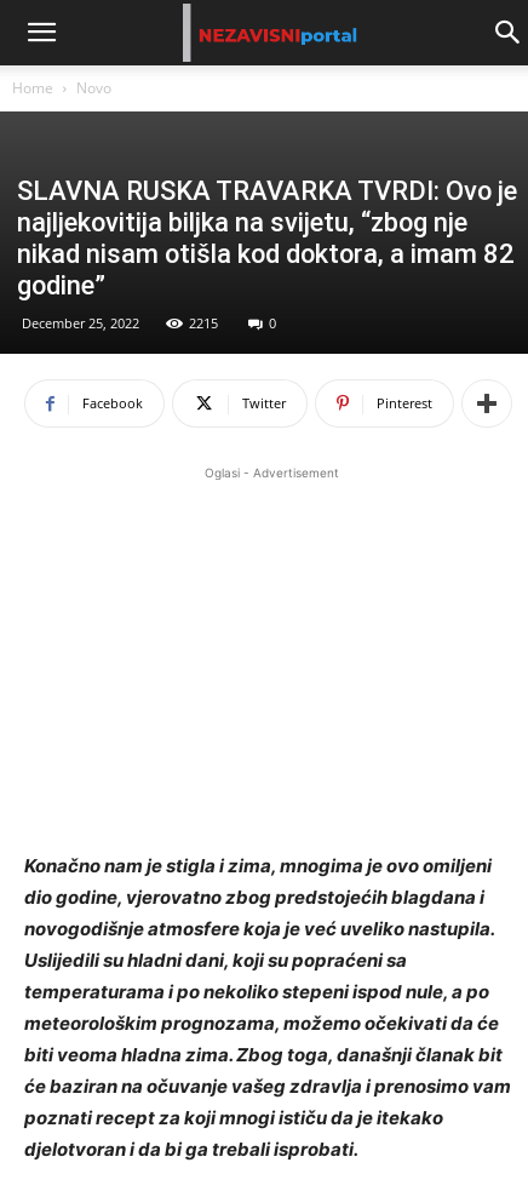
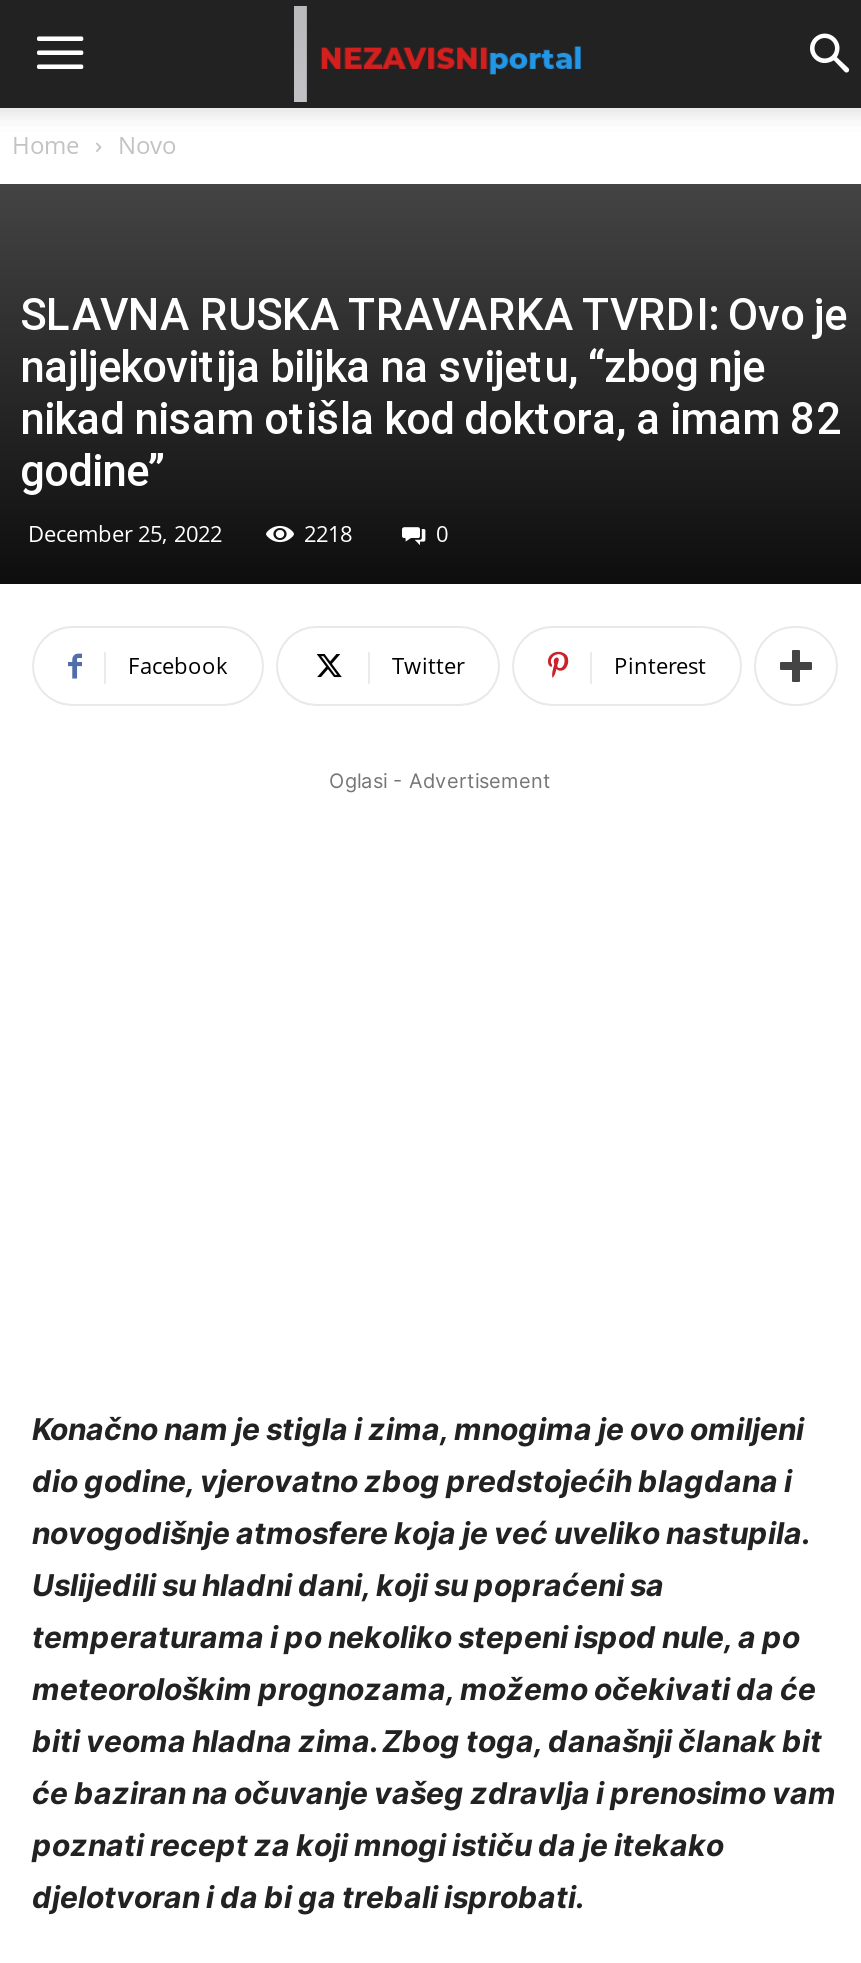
- 2215
+ 2218
